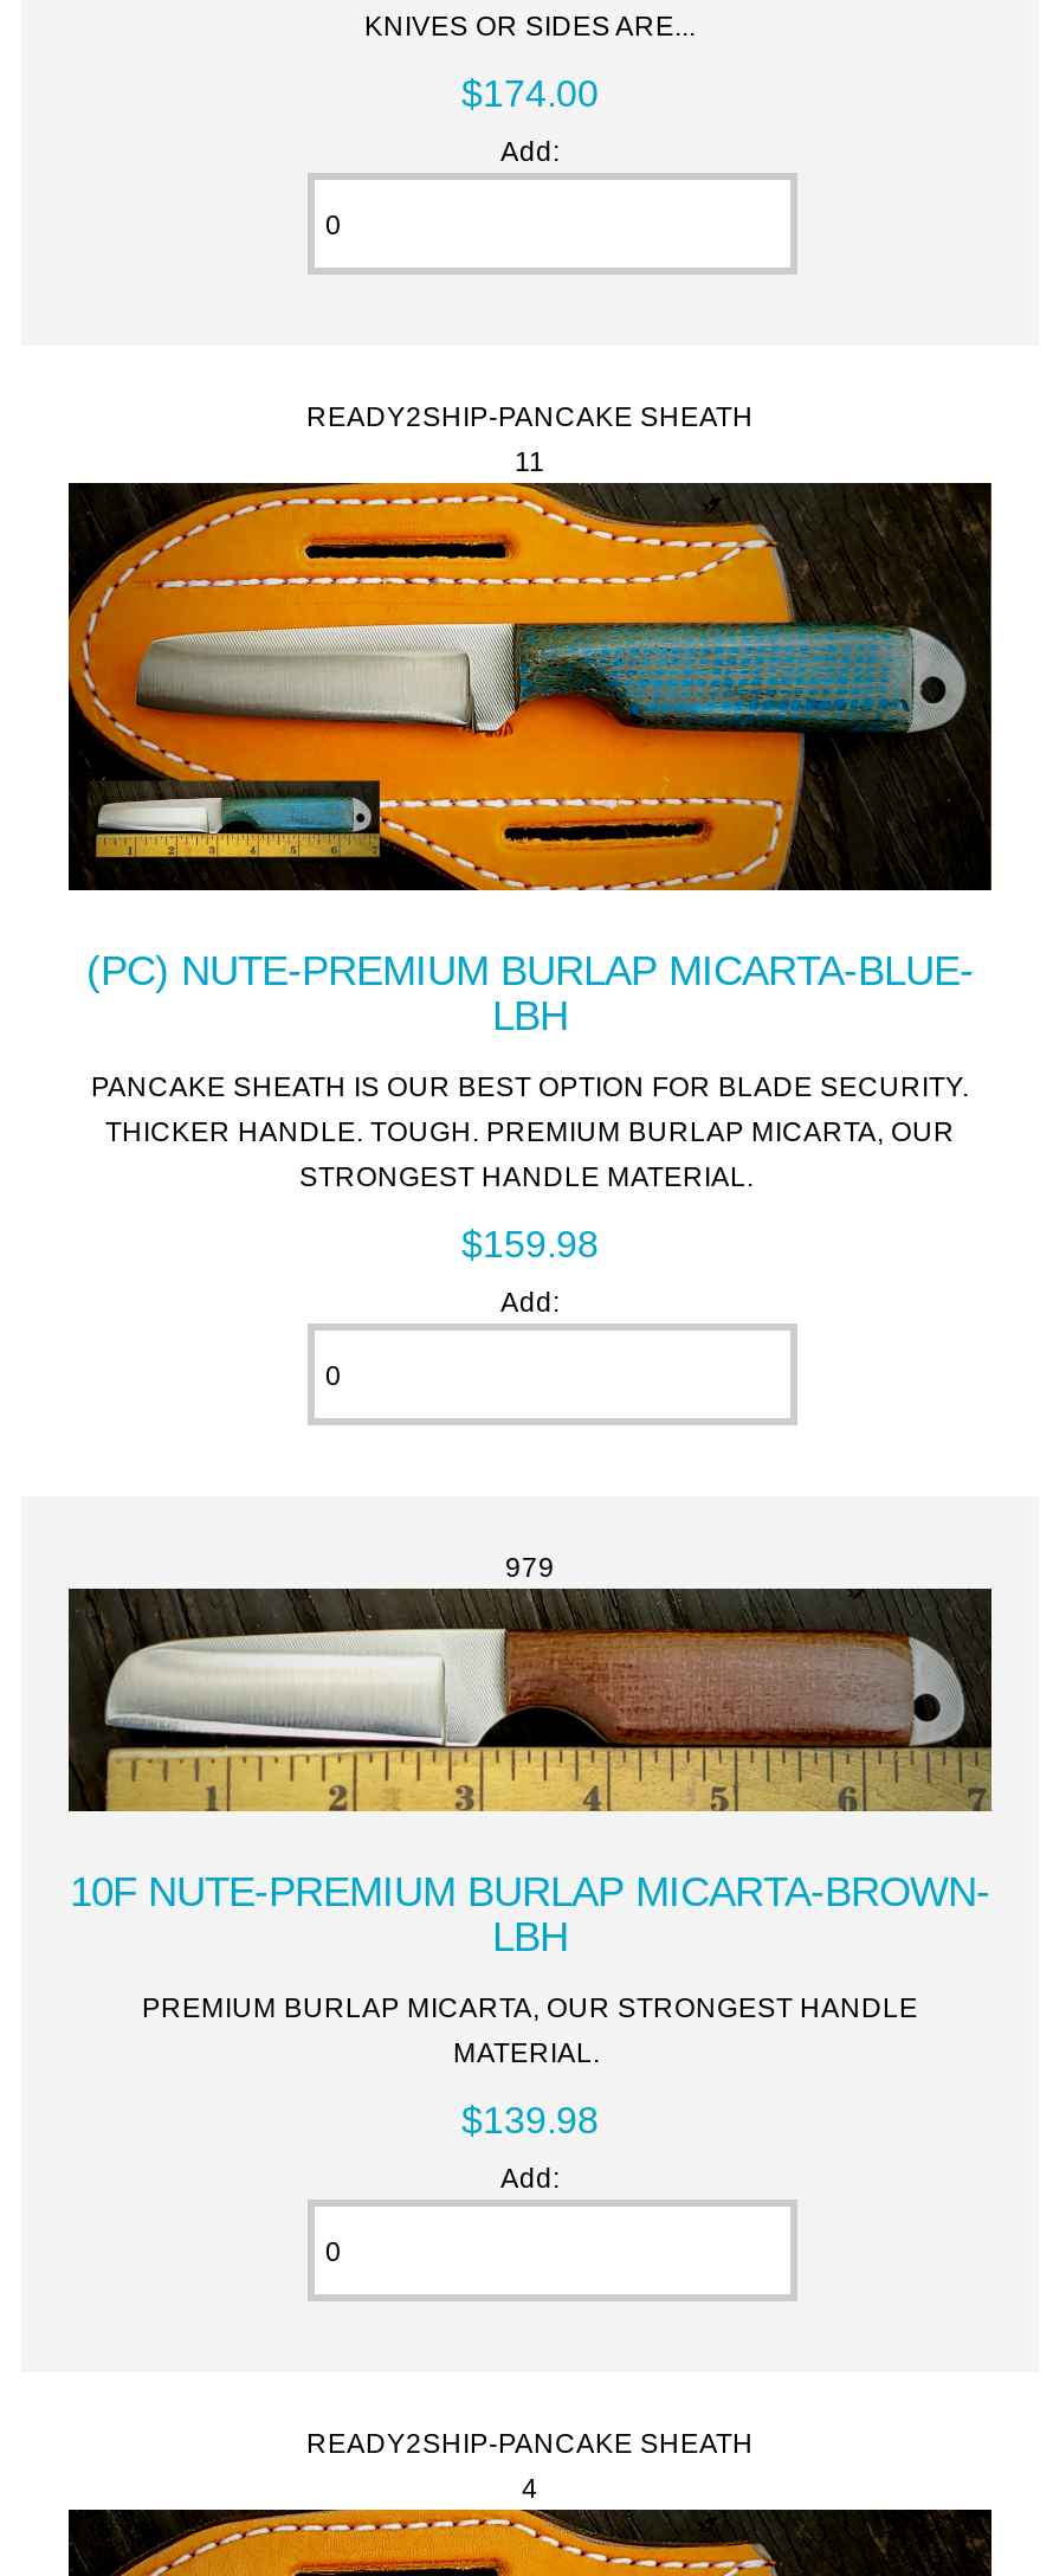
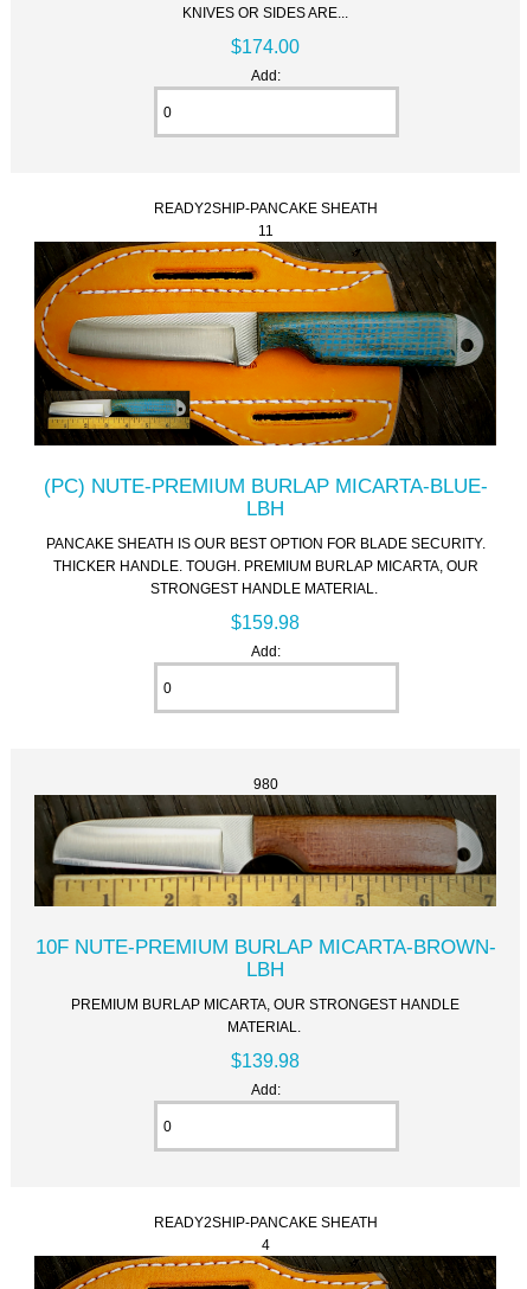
- 979
+ 980
